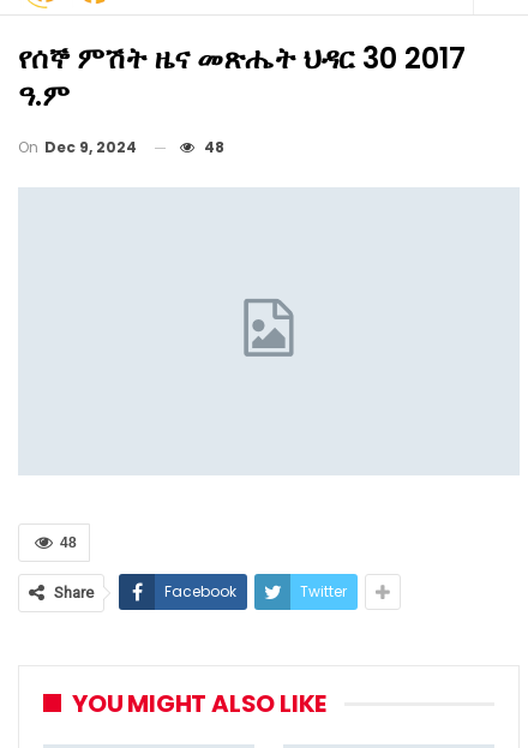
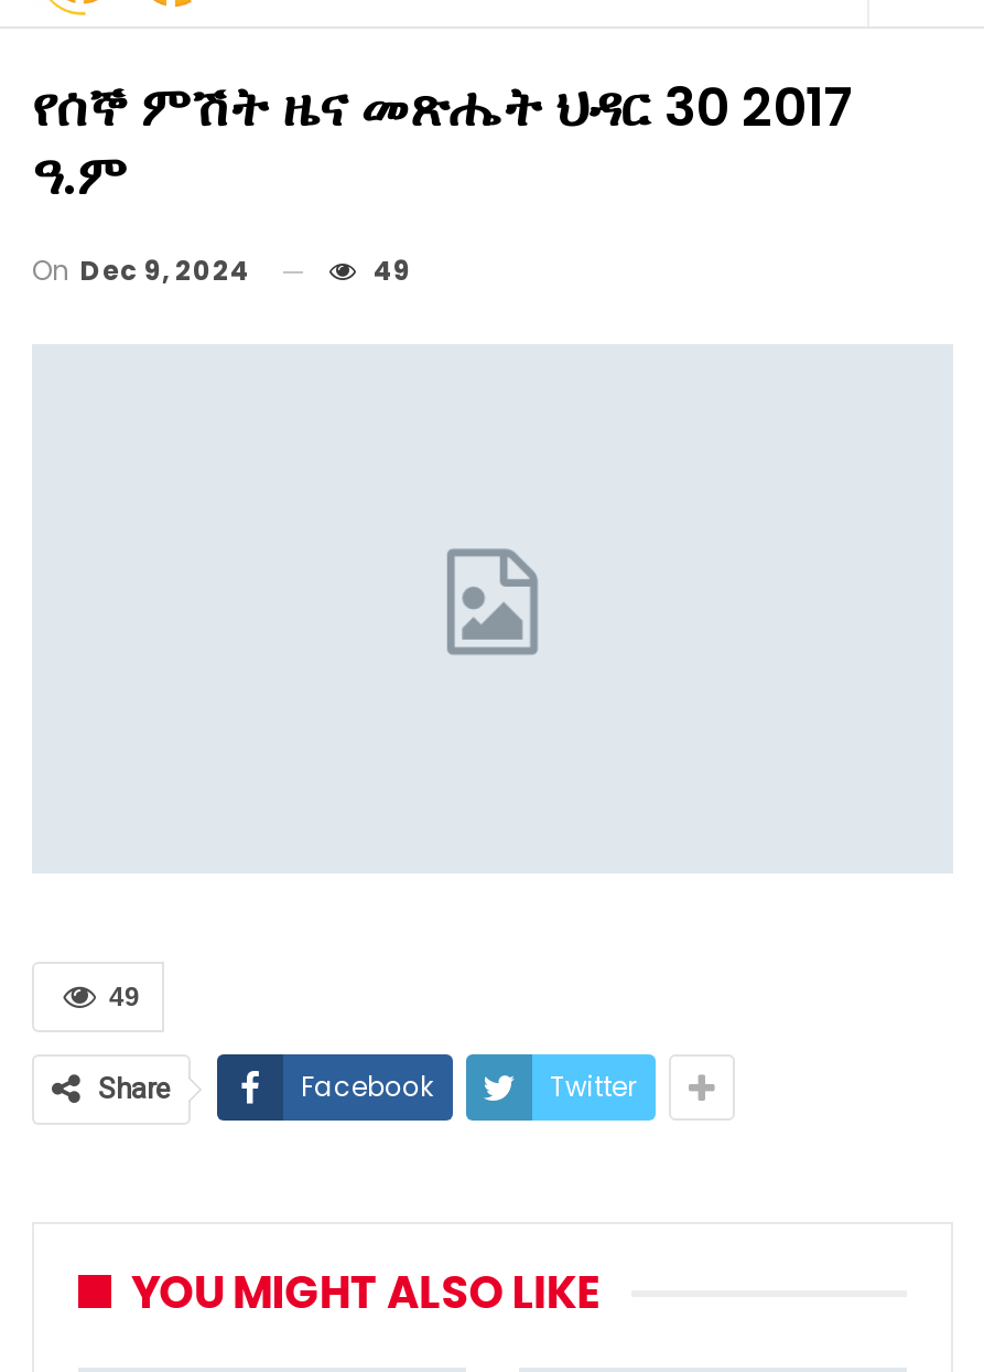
- 48
+ 49

- 48
+ 49
